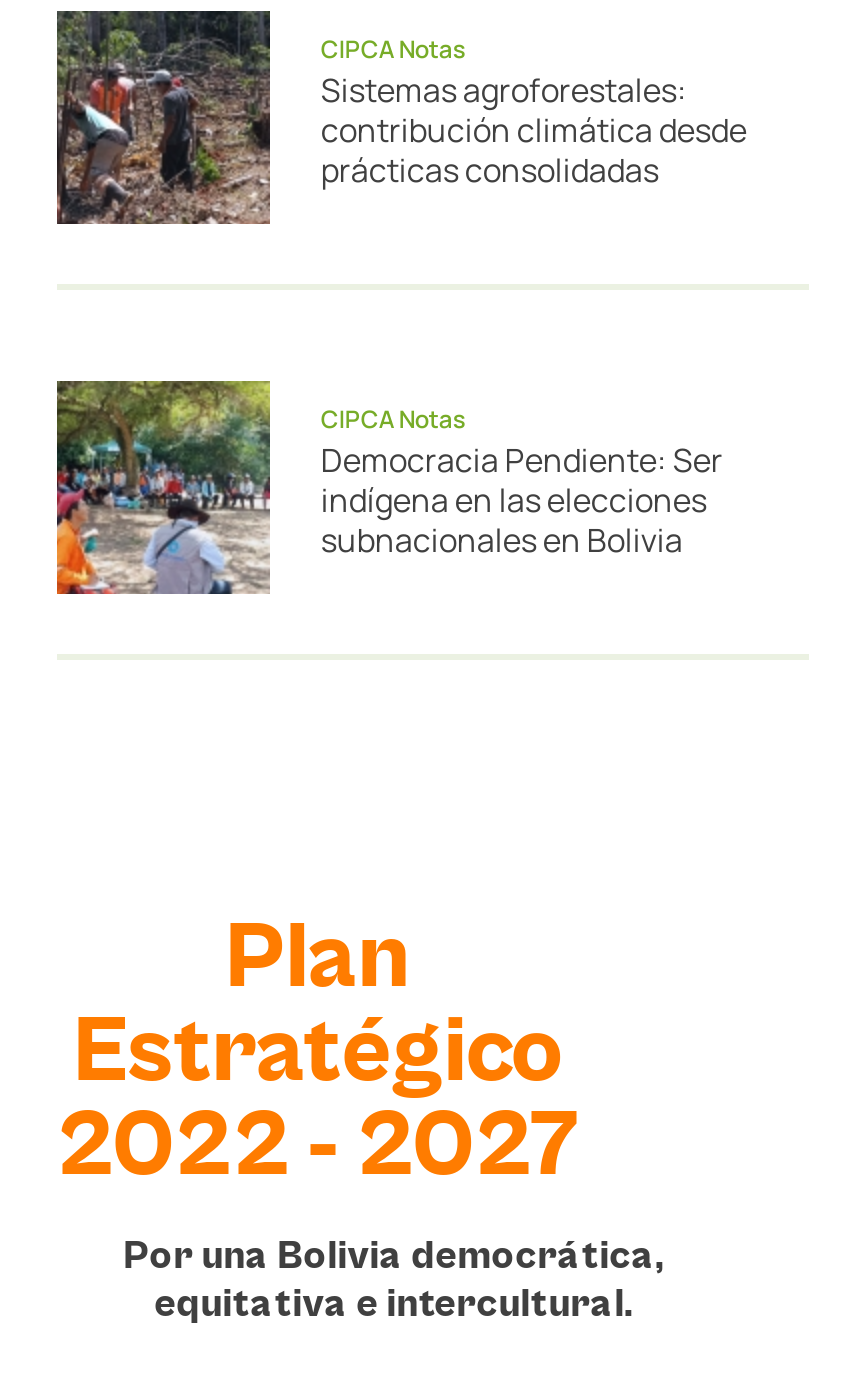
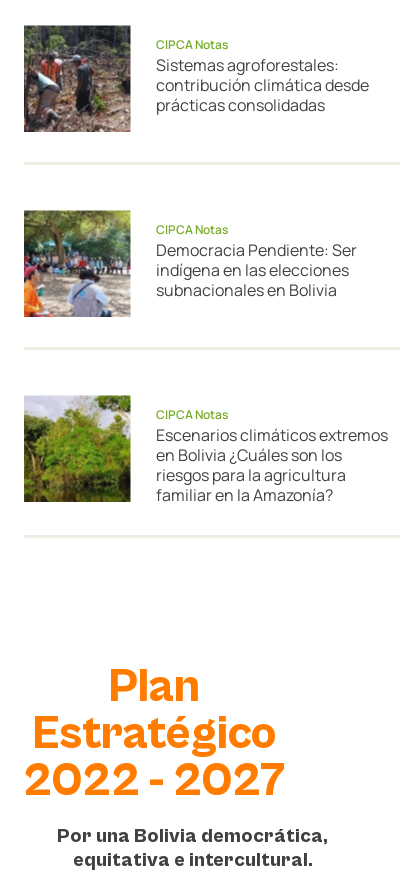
+ [image]
+ CIPCA Notas
+ Escenarios climáticos extremos
+ en Bolivia ¿Cuáles son los
+ riesgos para la agricultura
+ familiar en la Amazonía?
